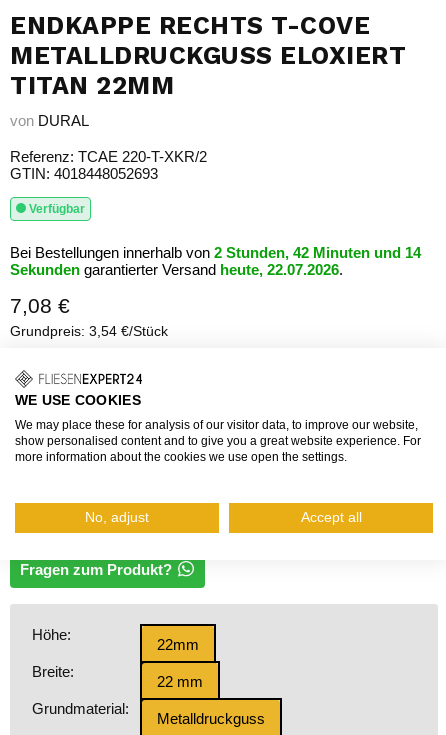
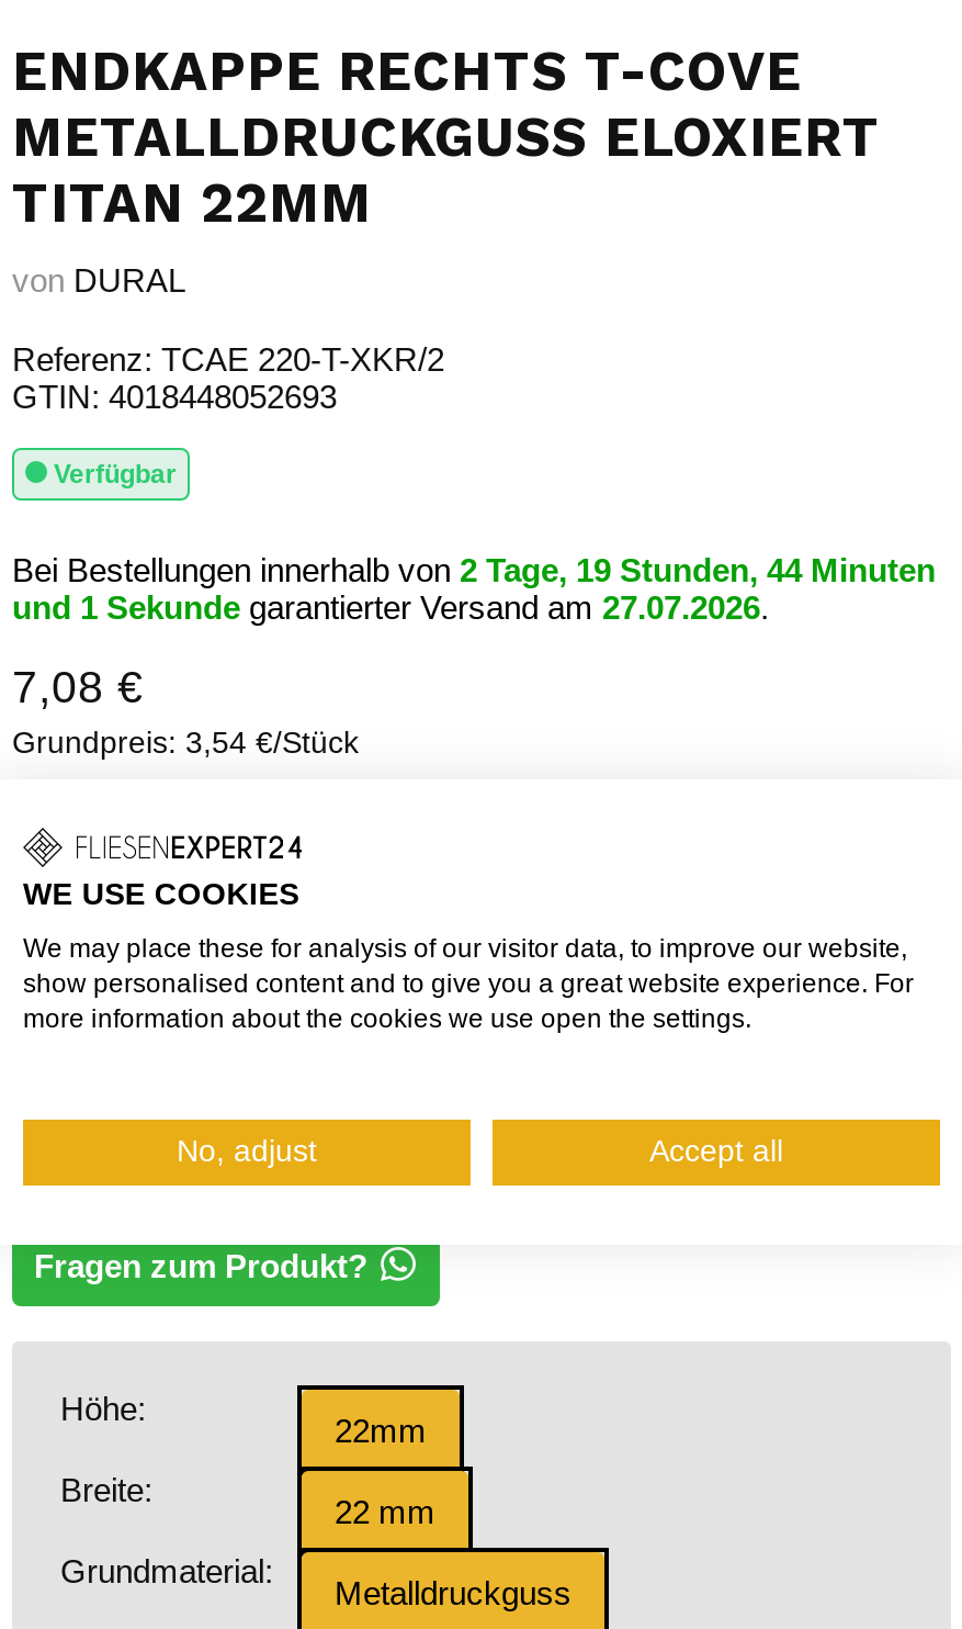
- Bei Bestellungen innerhalb von 2 Stunden, 42 Minuten und 14
- Sekunden garantierter Versand heute, 22.07.2026.
+ Bei Bestellungen innerhalb von 2 Tage, 19 Stunden, 44 Minuten
+ und 1 Sekunde garantierter Versand am 27.07.2026.
